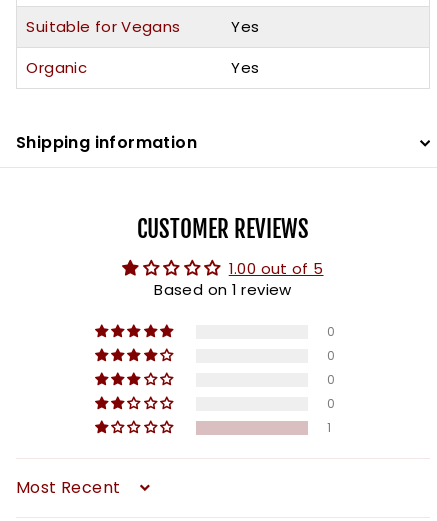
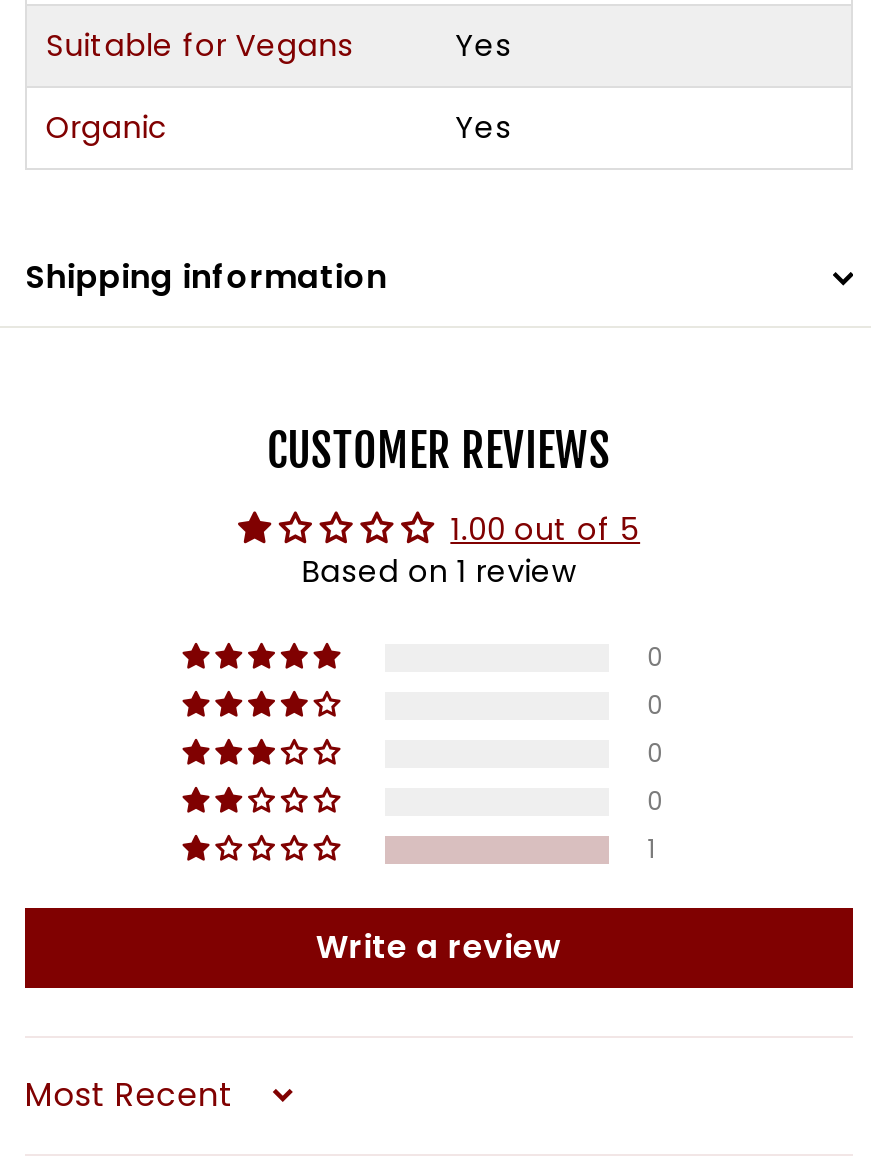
+ Write a review
